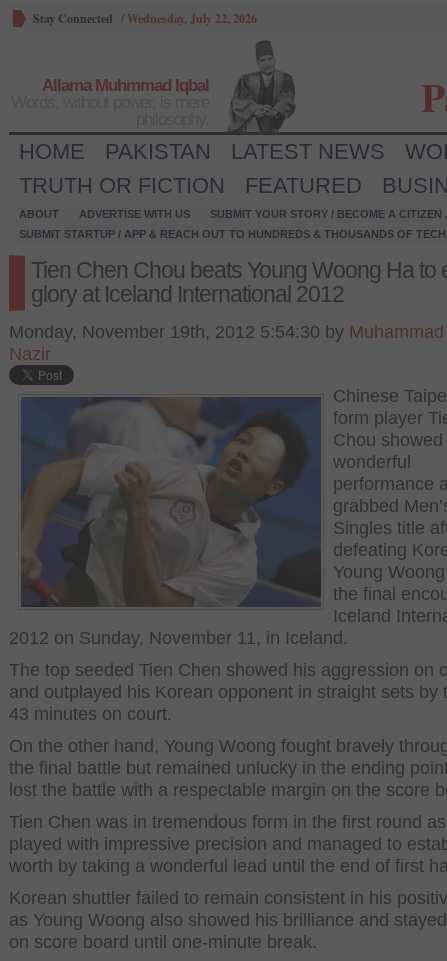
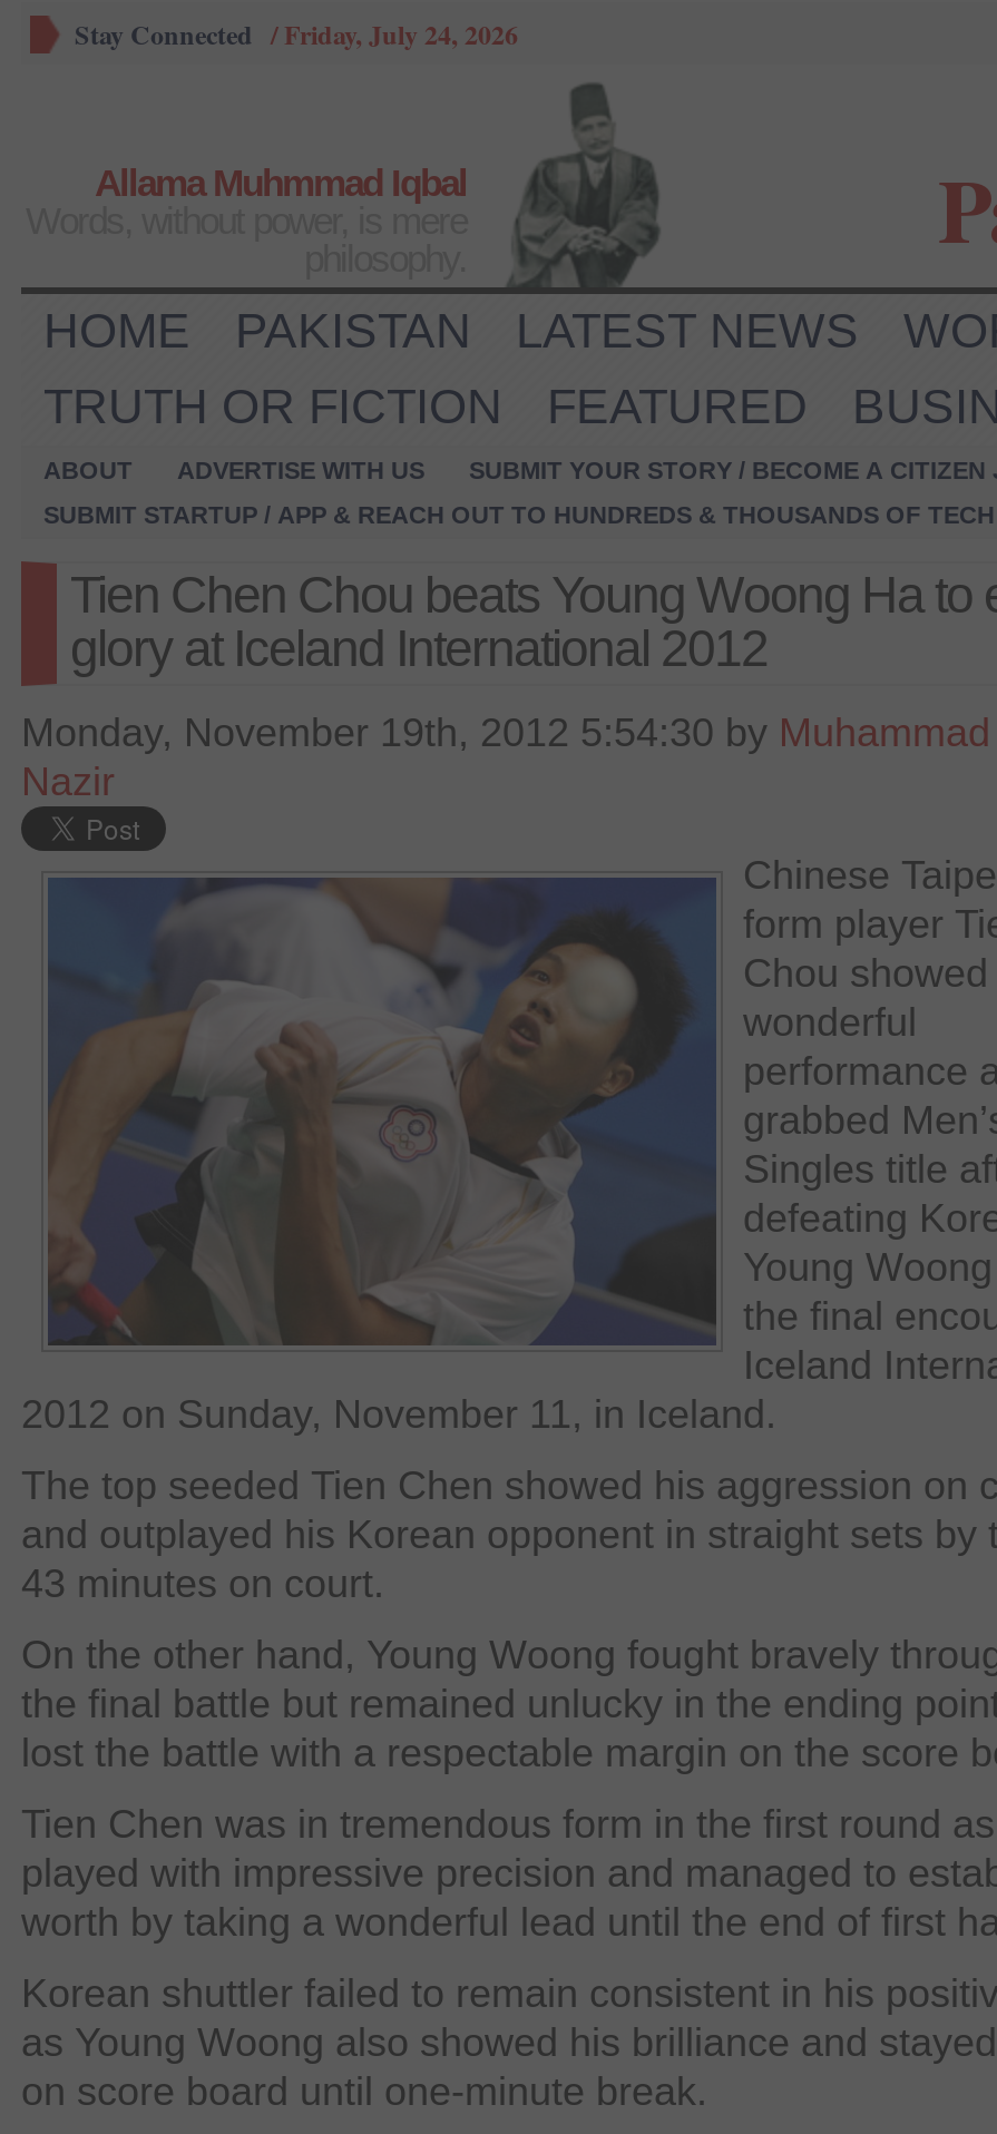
- Stay Connected / Wednesday, July 22, 2026
+ Stay Connected / Friday, July 24, 2026
